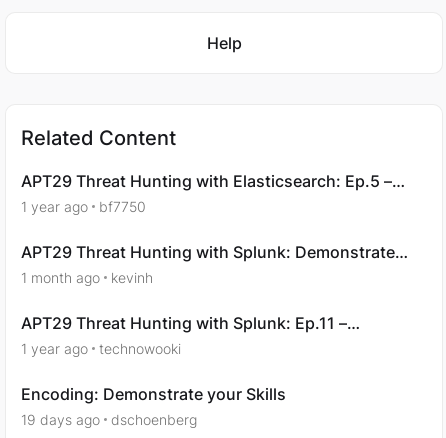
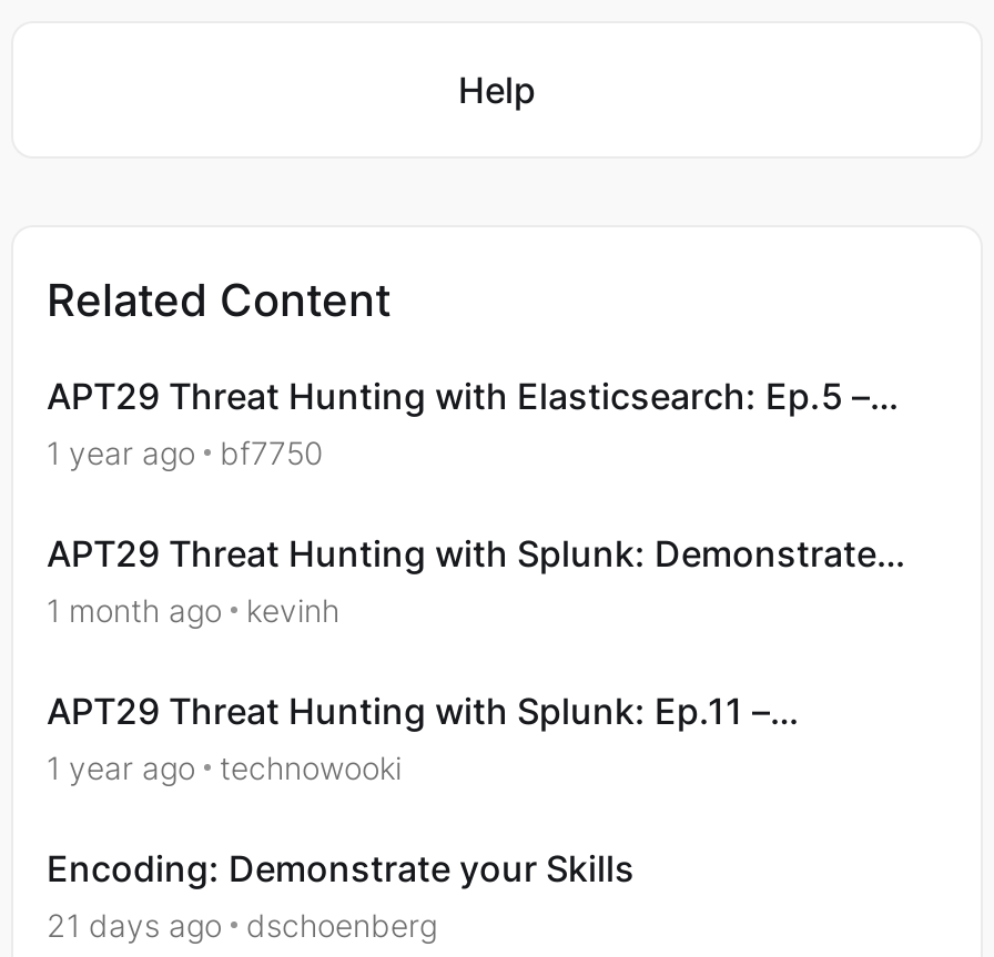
- 19 days ago dschoenberg
+ 21 days ago dschoenberg
